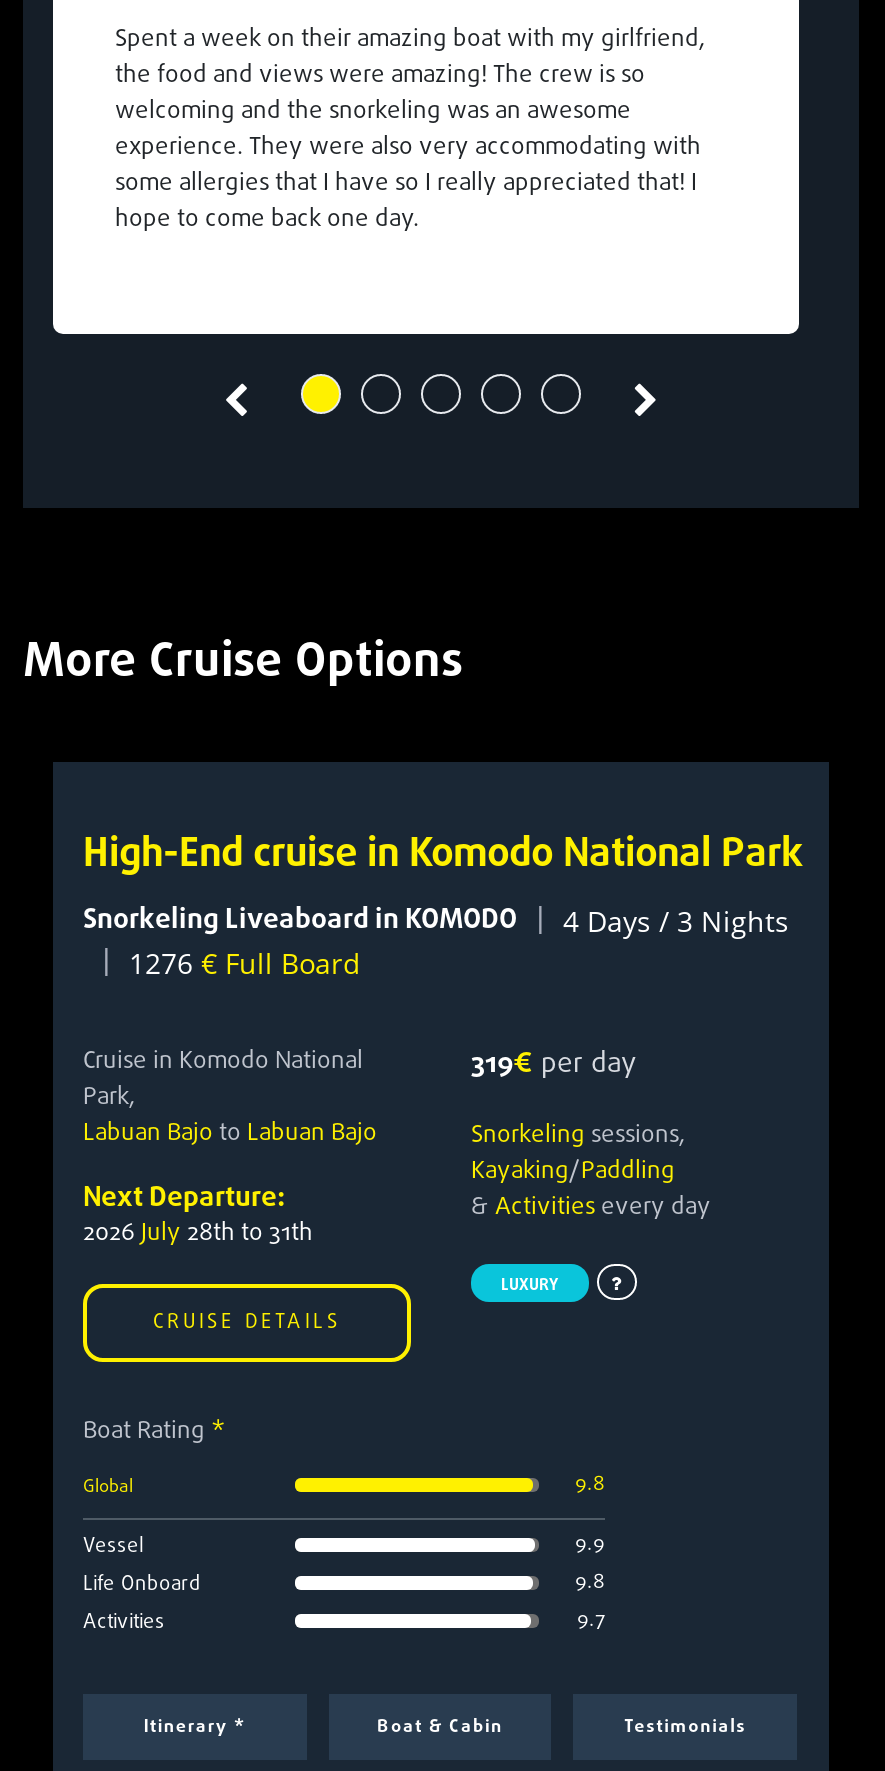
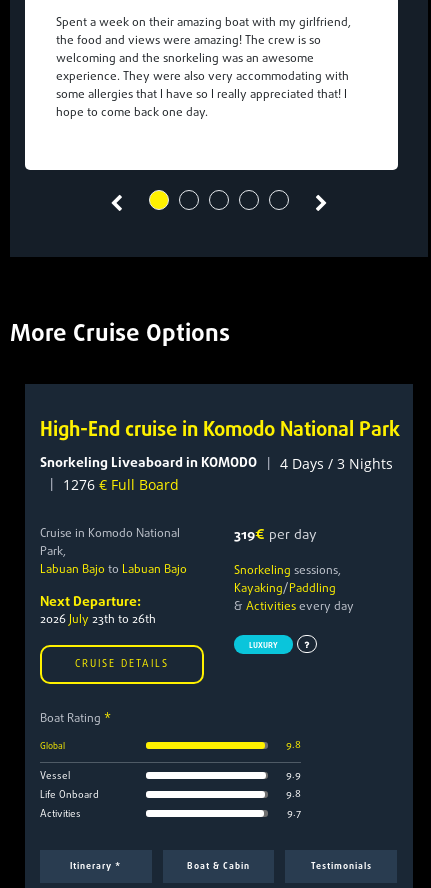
- 2026July 28th to 31th
+ 2026July 23th to 26th
